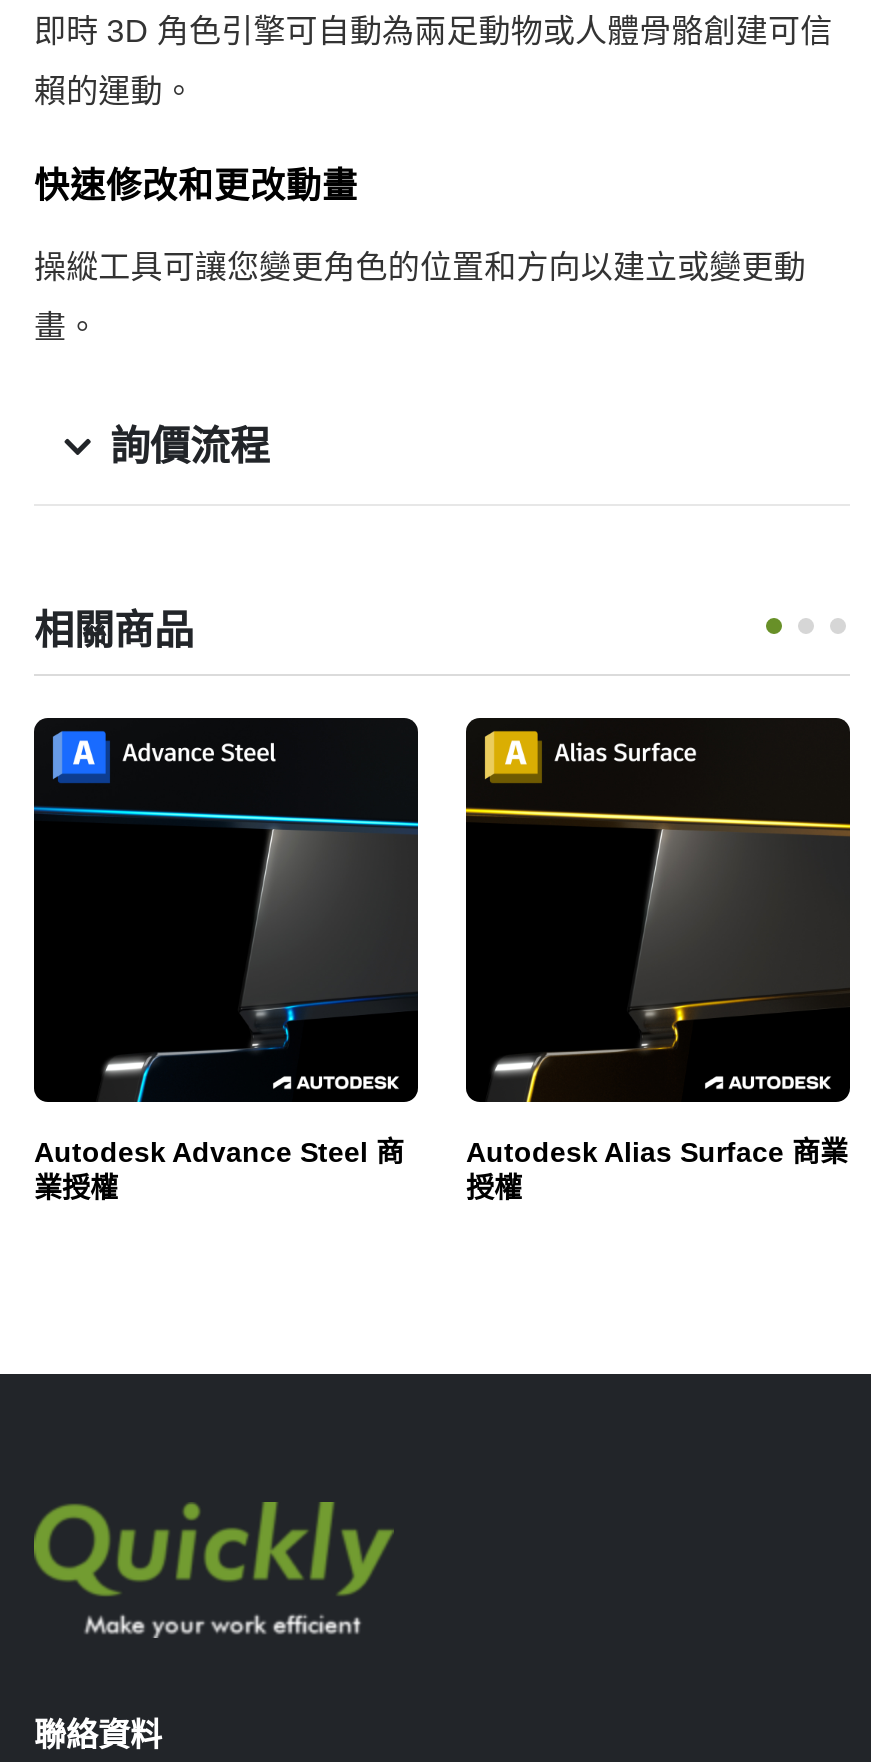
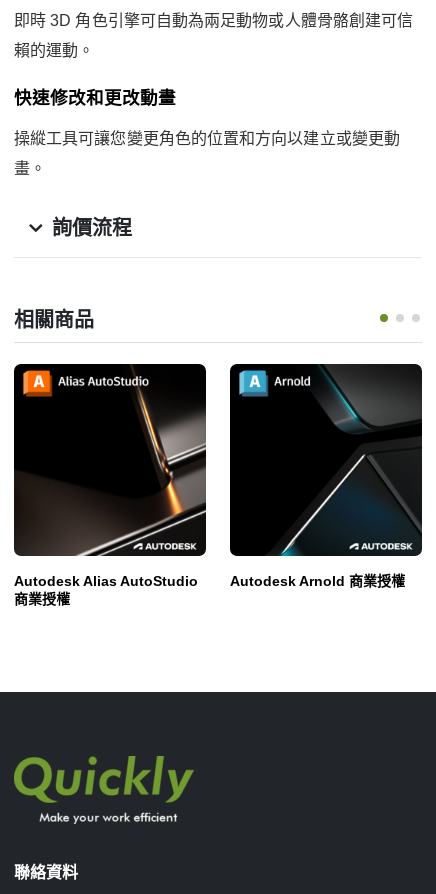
- [image]
- Autodesk Advance Steel 商
- 業授權
+ [image]
+ Autodesk Alias AutoStudio
+ 商業授權

- [image]
- Autodesk Alias Surface 商業
- 授權
+ [image]
+ Autodesk Arnold 商業授權
